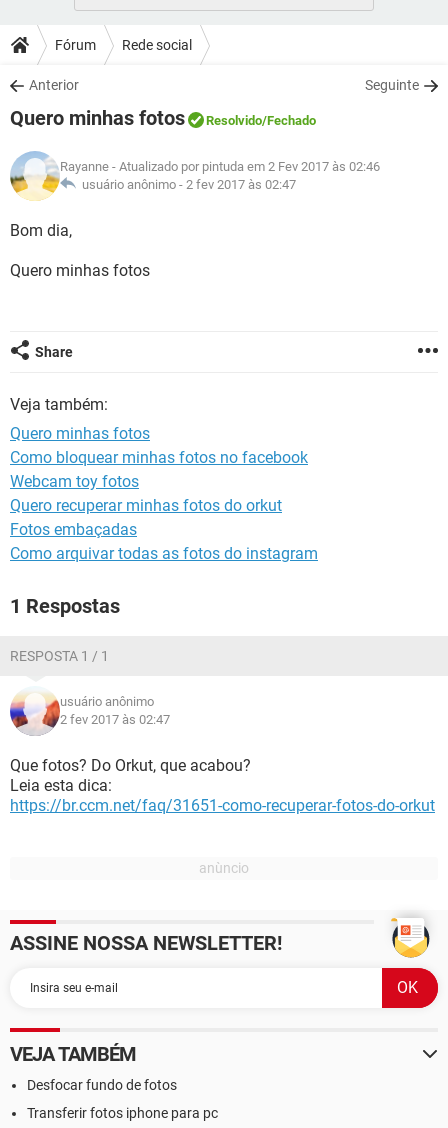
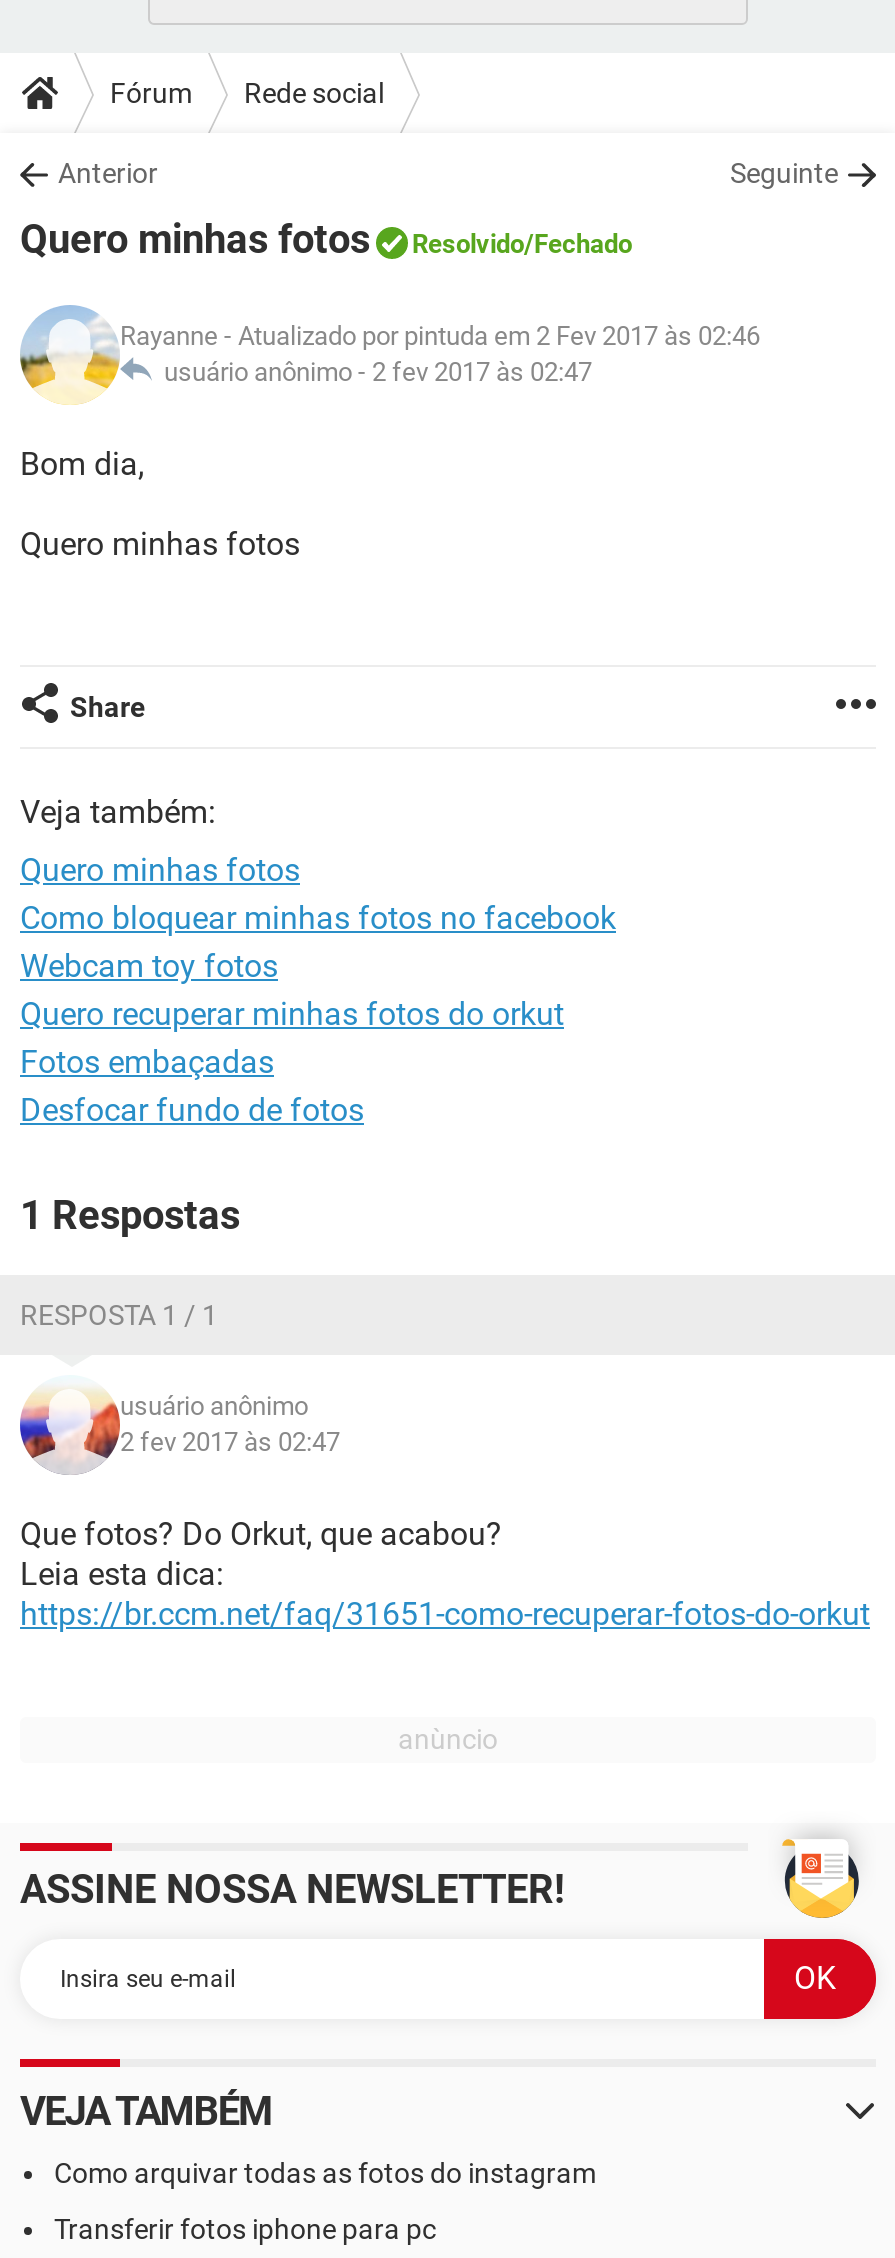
moved down: Como arquivar todas as fotos do instagram

moved up: Desfocar fundo de fotos
